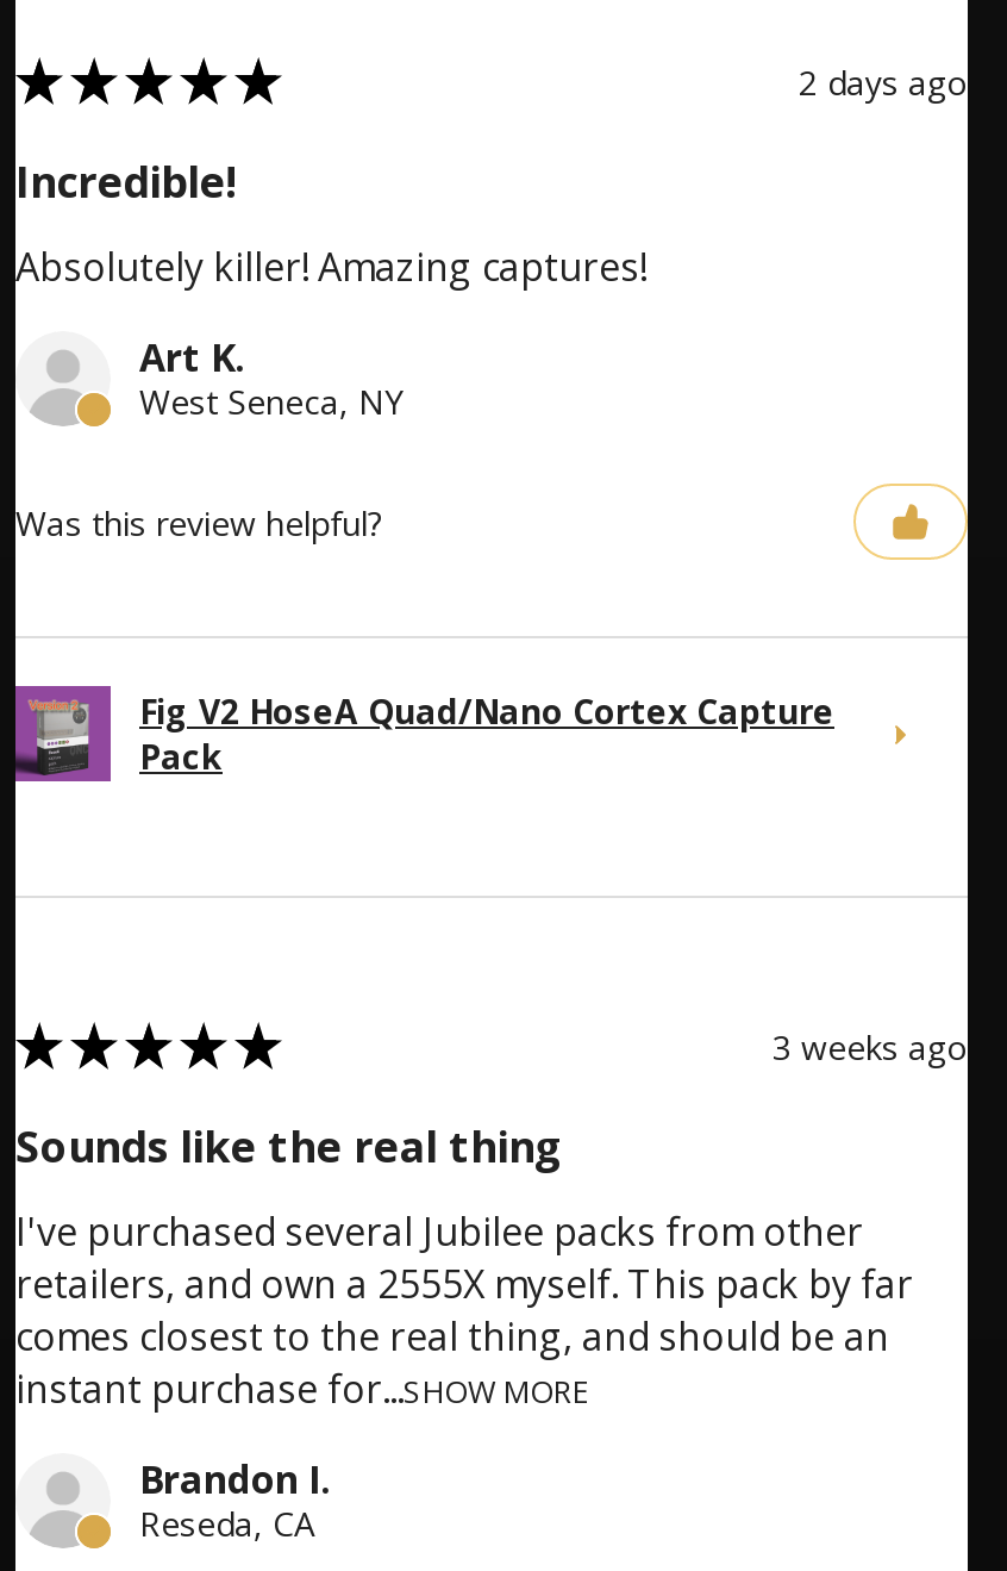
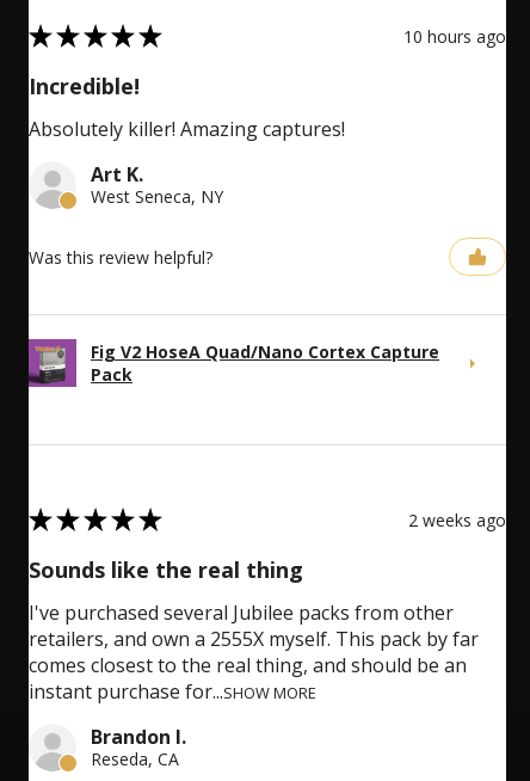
- 2 days ago
+ 10 hours ago

- 3 weeks ago
+ 2 weeks ago
